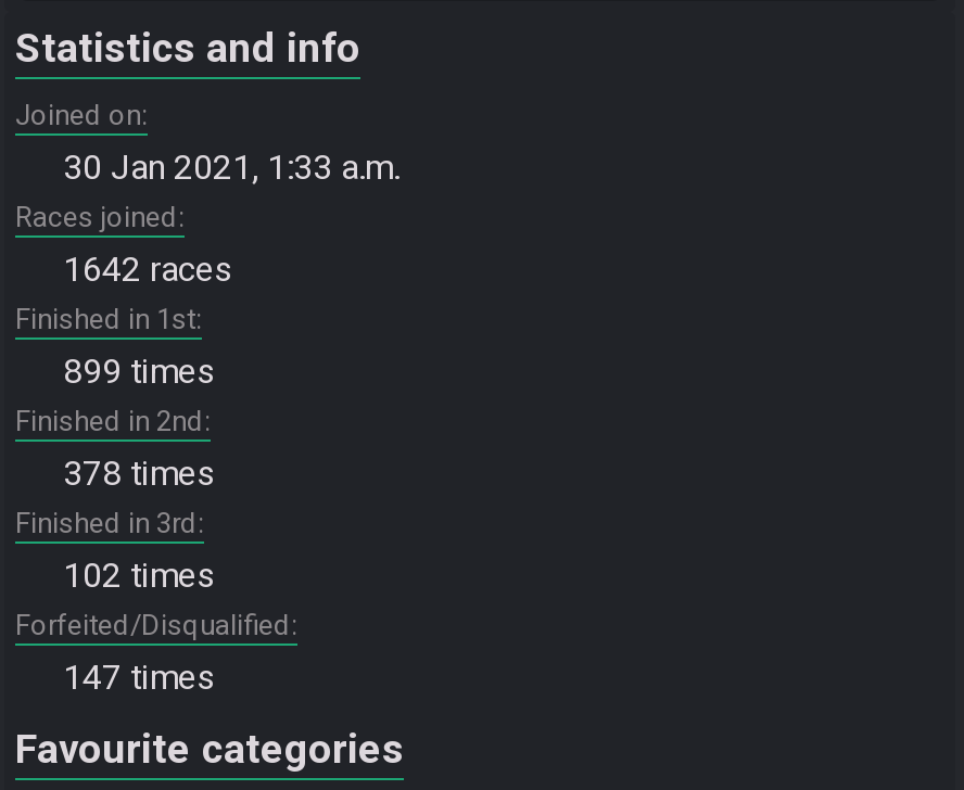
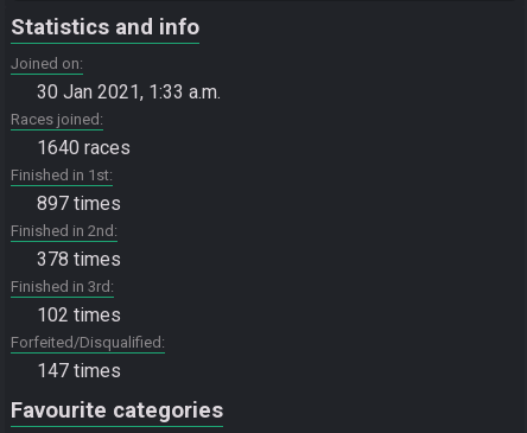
- 1642 races
+ 1640 races

- 899 times
+ 897 times
